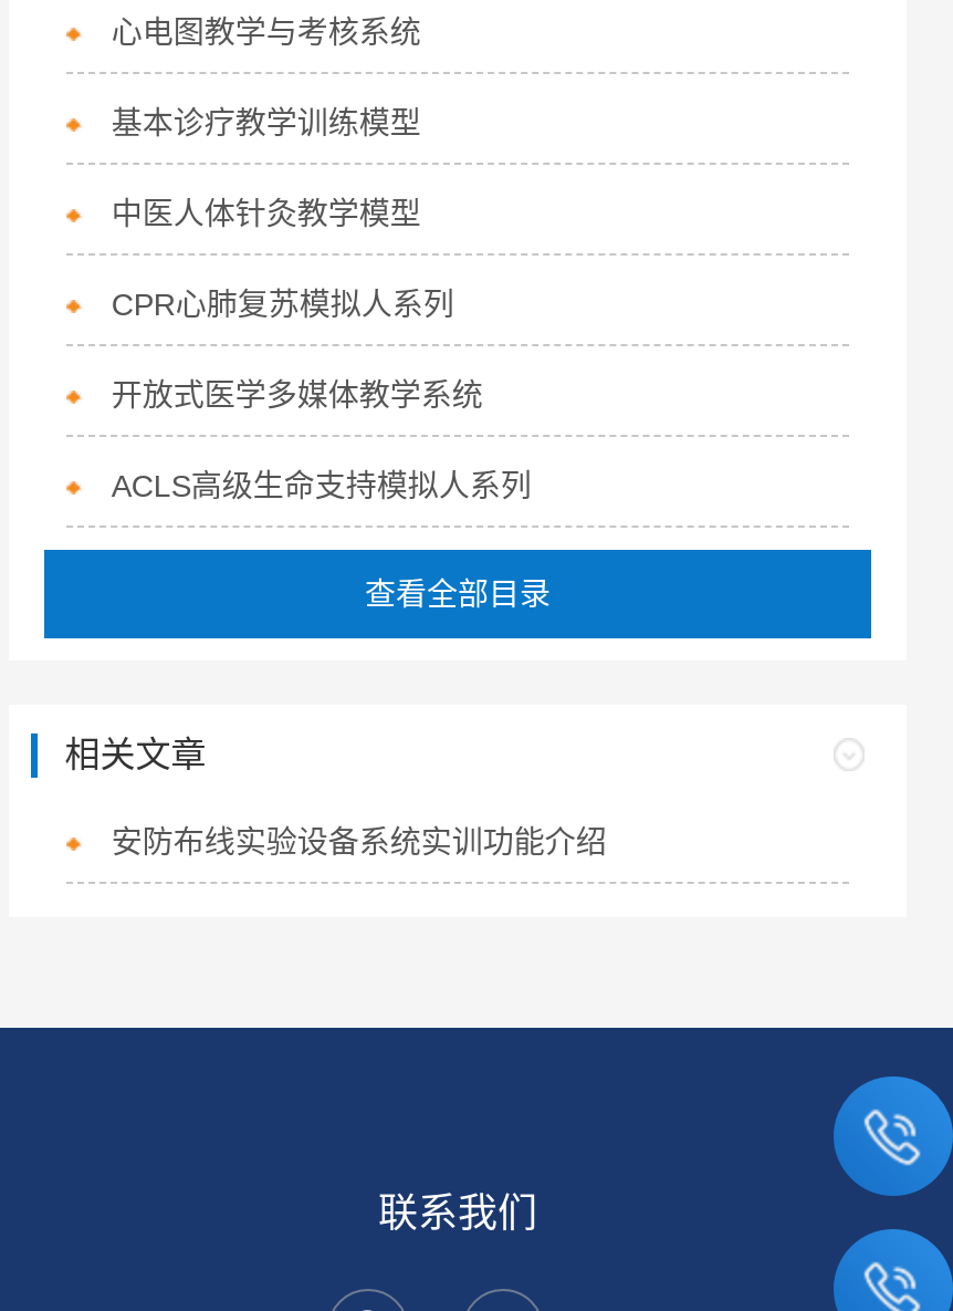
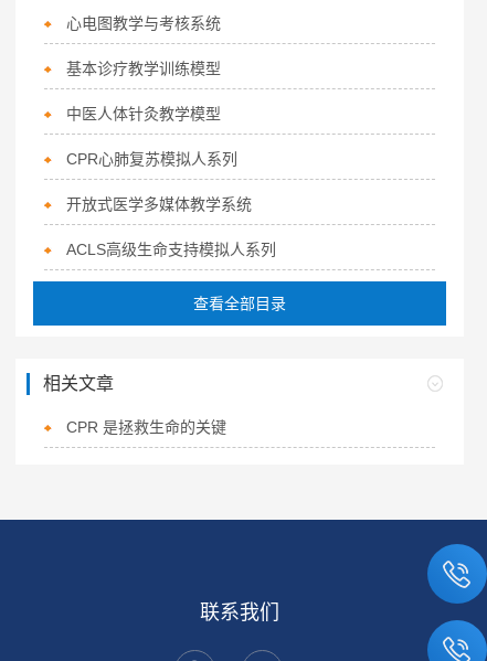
- 安防布线实验设备系统实训功能介绍
+ CPR 是拯救生命的关键
